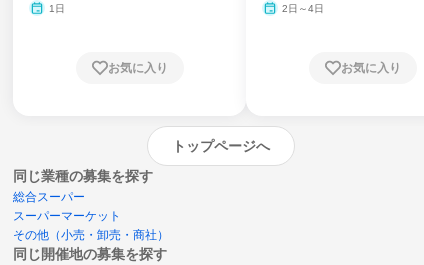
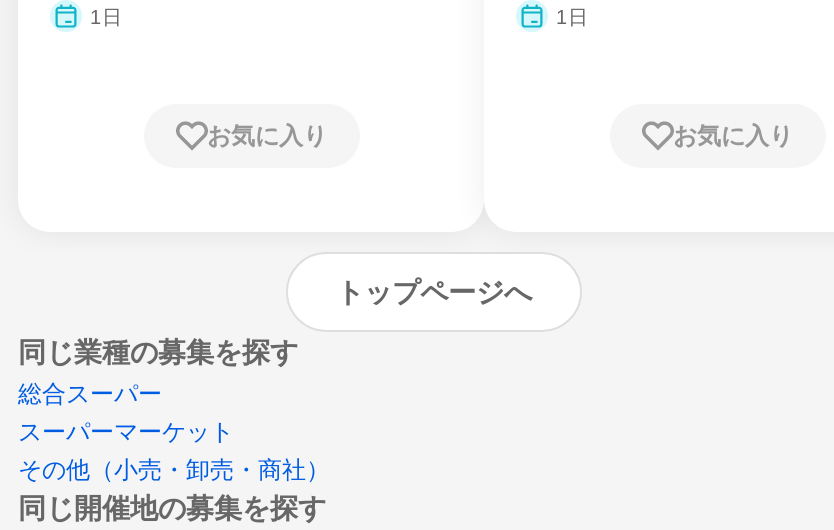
- 2日～4日
+ 1日
